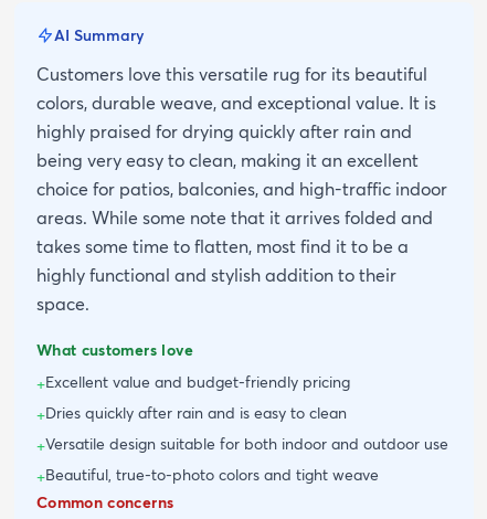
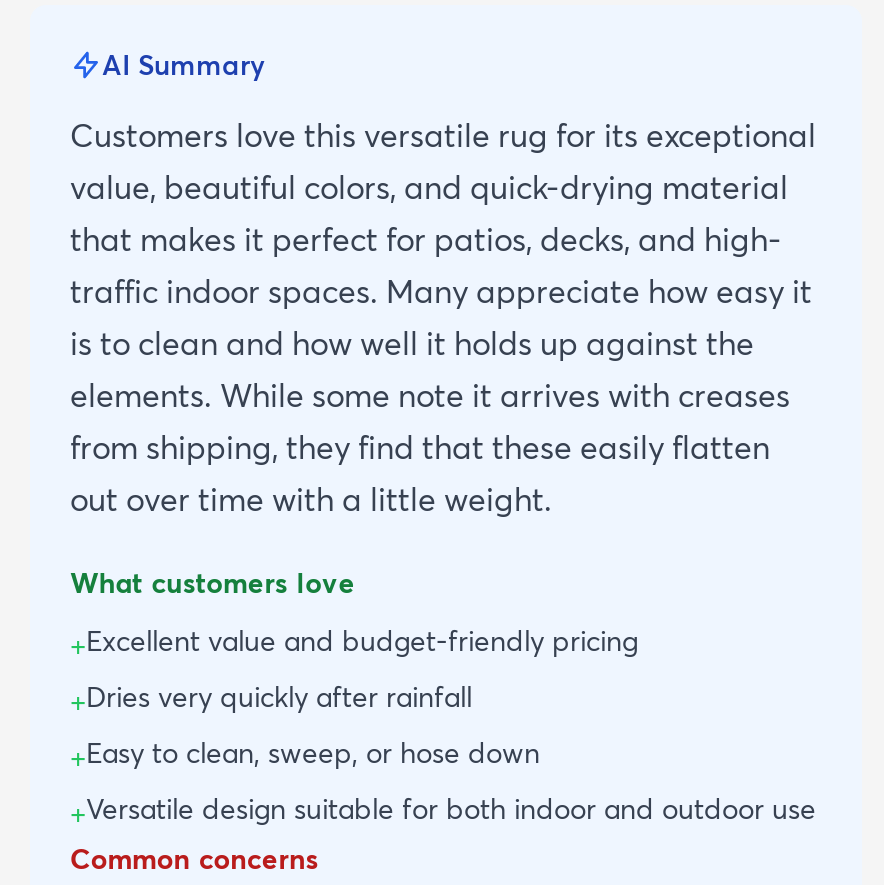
- Customers love this versatile rug for its beautiful
- colors, durable weave, and exceptional value. It is
- highly praised for drying quickly after rain and
- being very easy to clean, making it an excellent
- choice for patios, balconies, and high-traffic indoor
- areas. While some note that it arrives folded and
- takes some time to flatten, most find it to be a
- highly functional and stylish addition to their
- space.
+ Customers love this versatile rug for its exceptional
+ value, beautiful colors, and quick-drying material
+ that makes it perfect for patios, decks, and high-
+ traffic indoor spaces. Many appreciate how easy it
+ is to clean and how well it holds up against the
+ elements. While some note it arrives with creases
+ from shipping, they find that these easily flatten
+ out over time with a little weight.

- +Dries quickly after rain and is easy to clean
+ +Dries very quickly after rainfall
+ +Easy to clean, sweep, or hose down

- +Beautiful, true-to-photo colors and tight weave
